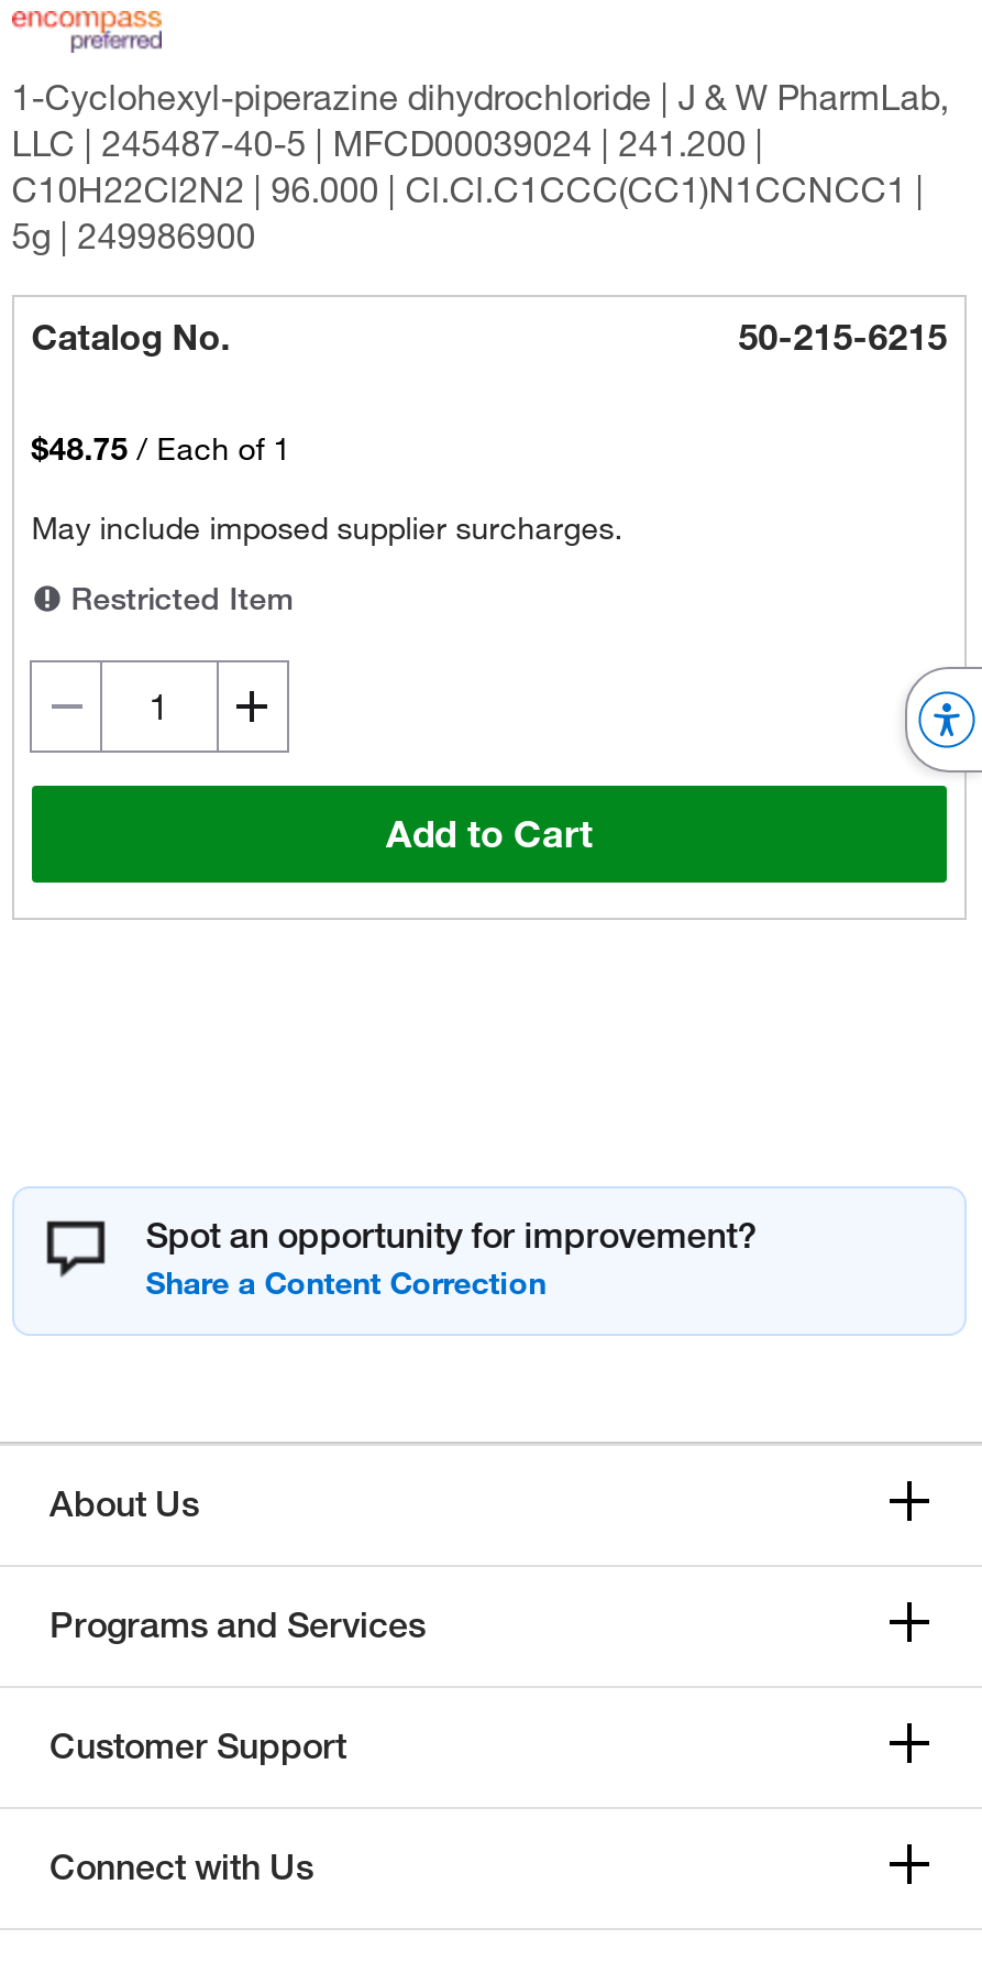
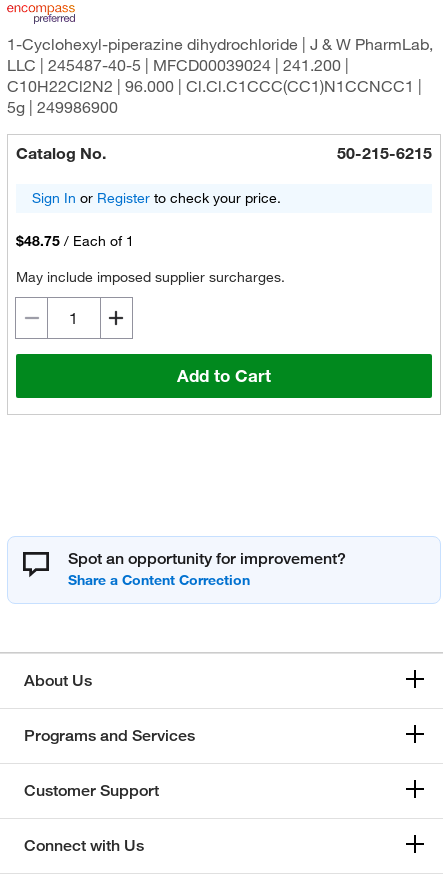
+ Sign In or Register to check your price.

moved down: $48.75 / Each of 1 | May include imposed supplier surcharges.

- Restricted Item

- [image]
